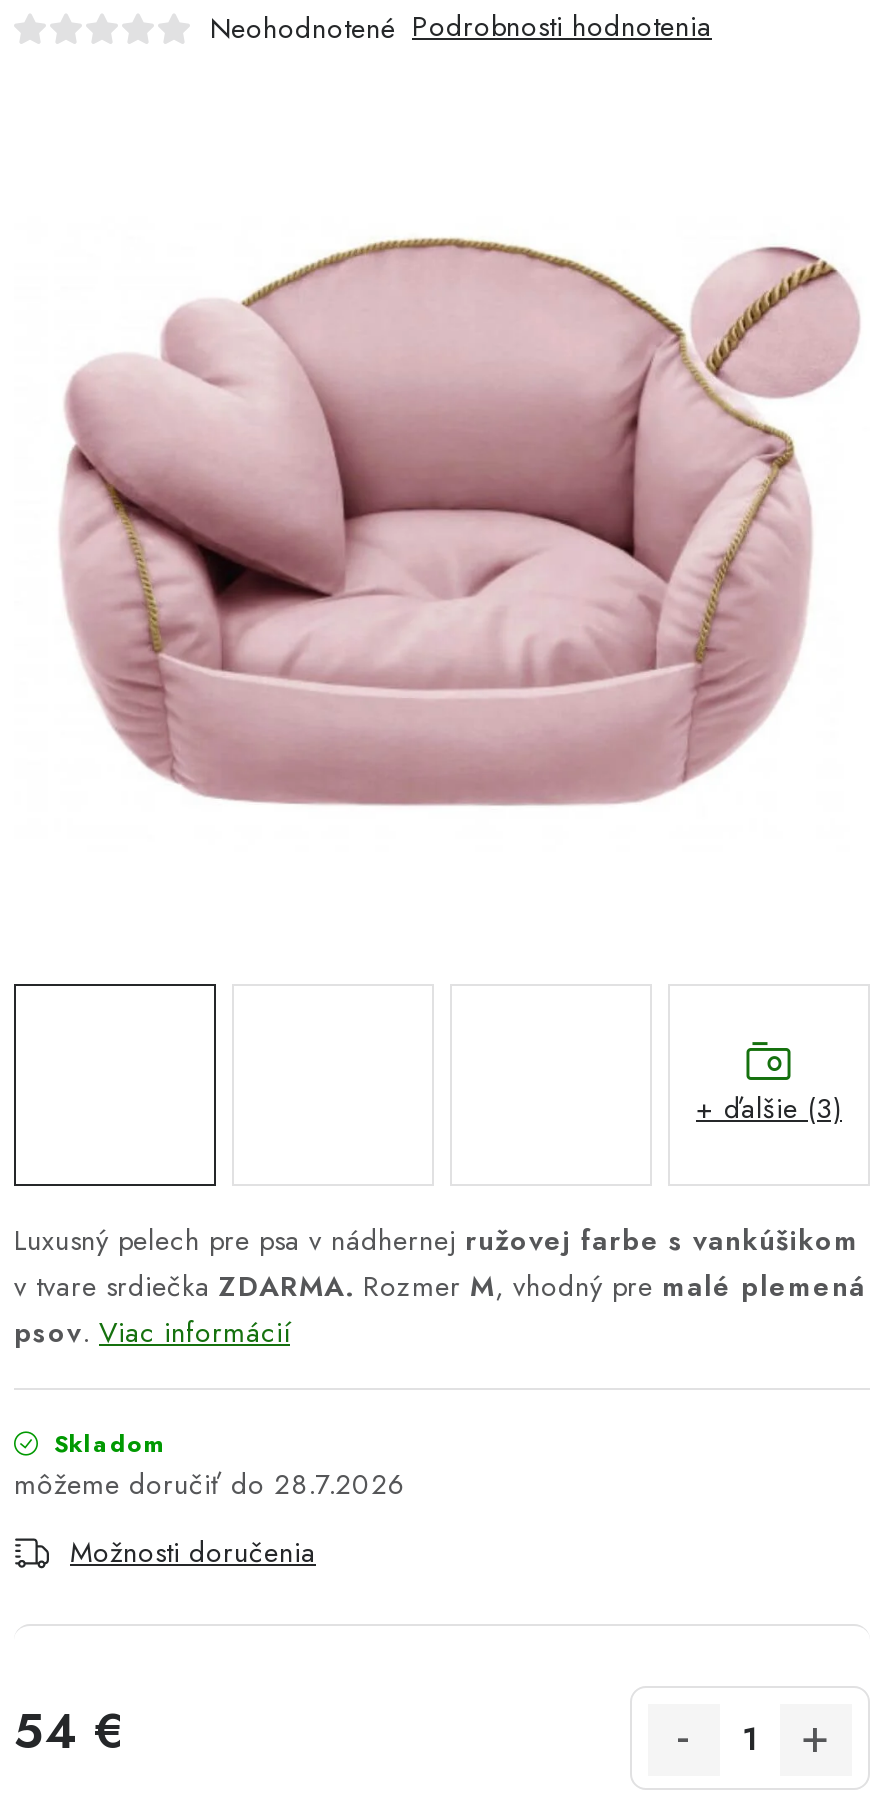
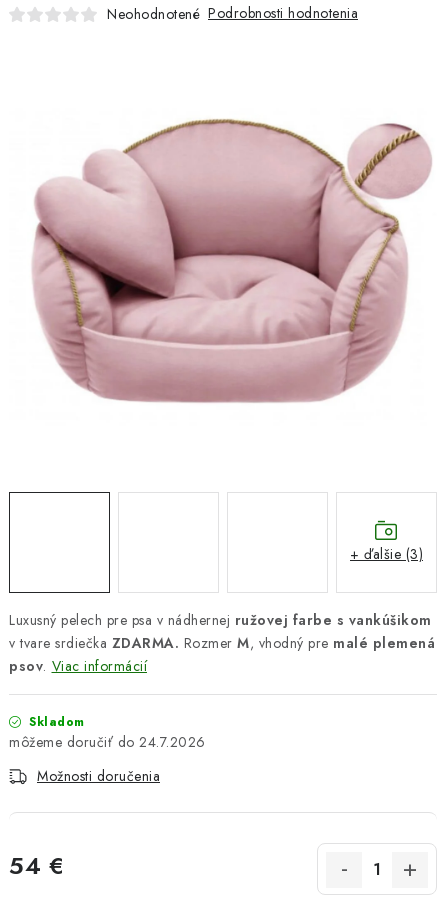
- 28.7.2026
+ 24.7.2026
